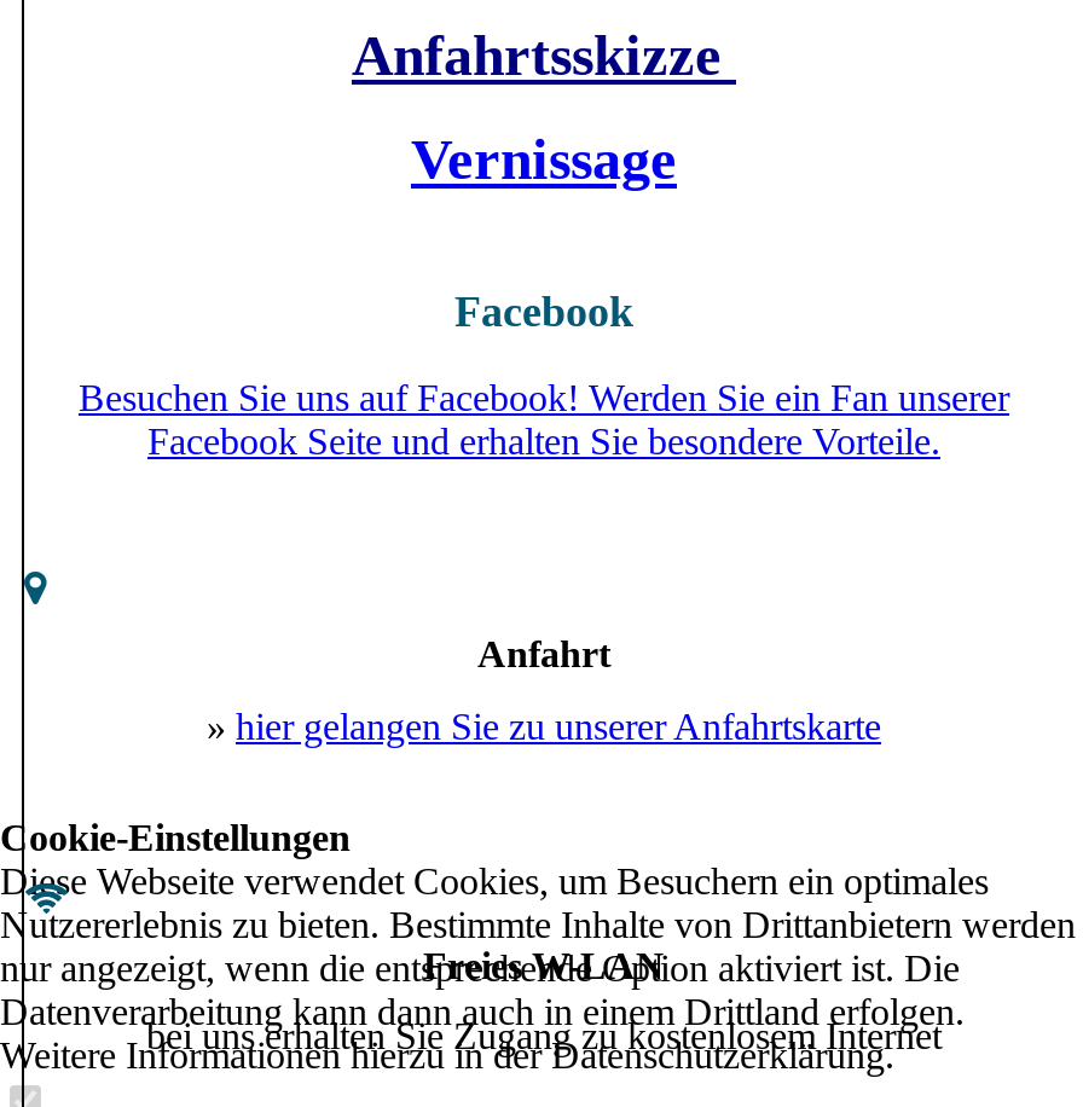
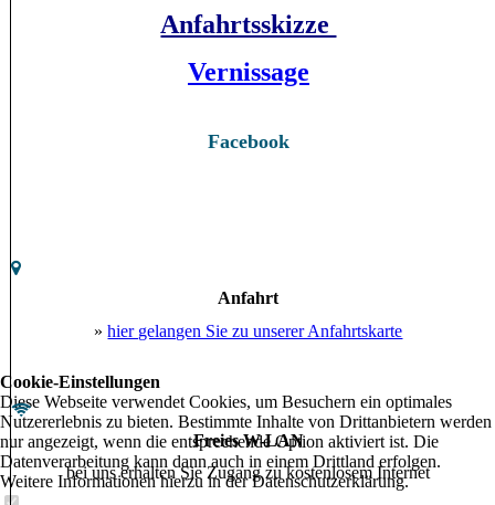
- Besuchen Sie uns auf Facebook! Werden Sie ein Fan unserer
- Facebook Seite und erhalten Sie besondere Vorteile.
